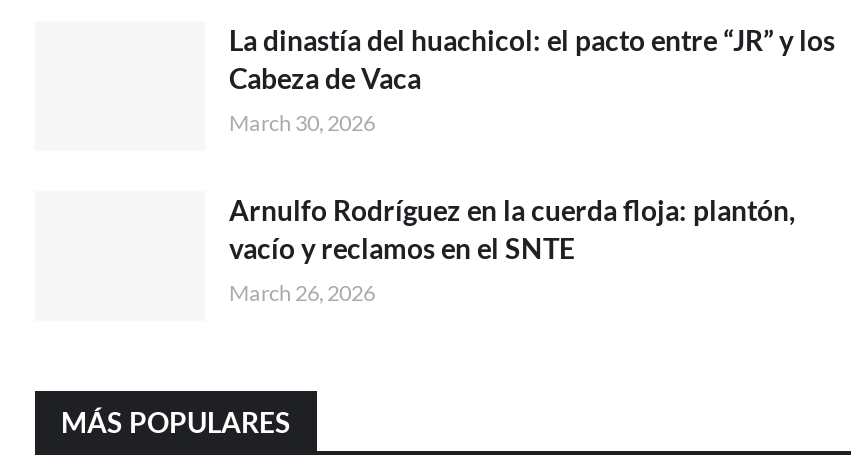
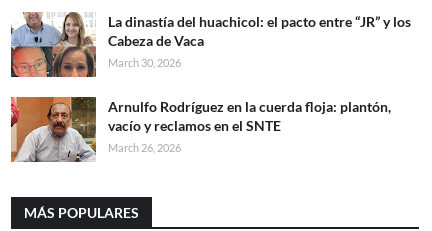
+ [image]

+ [image]
